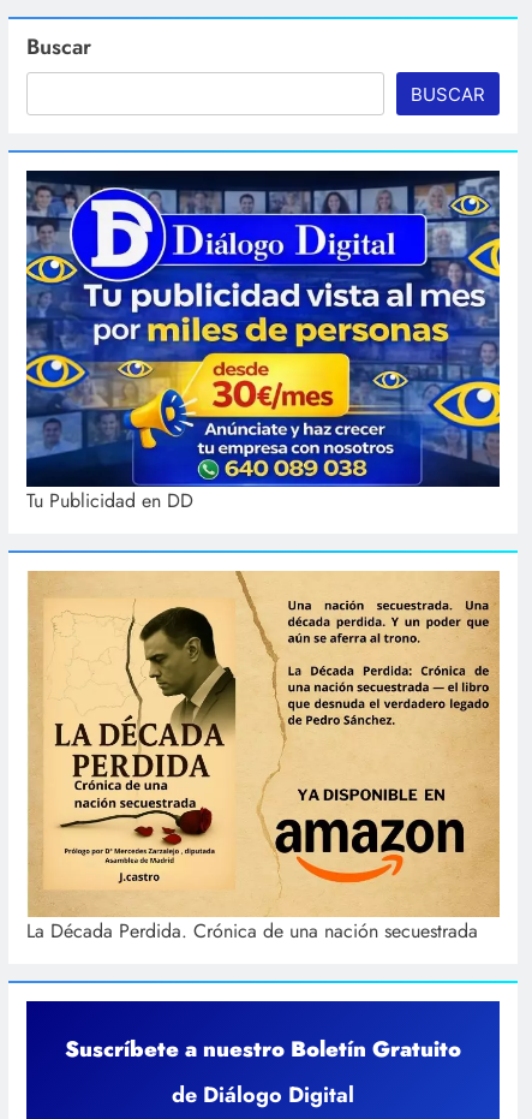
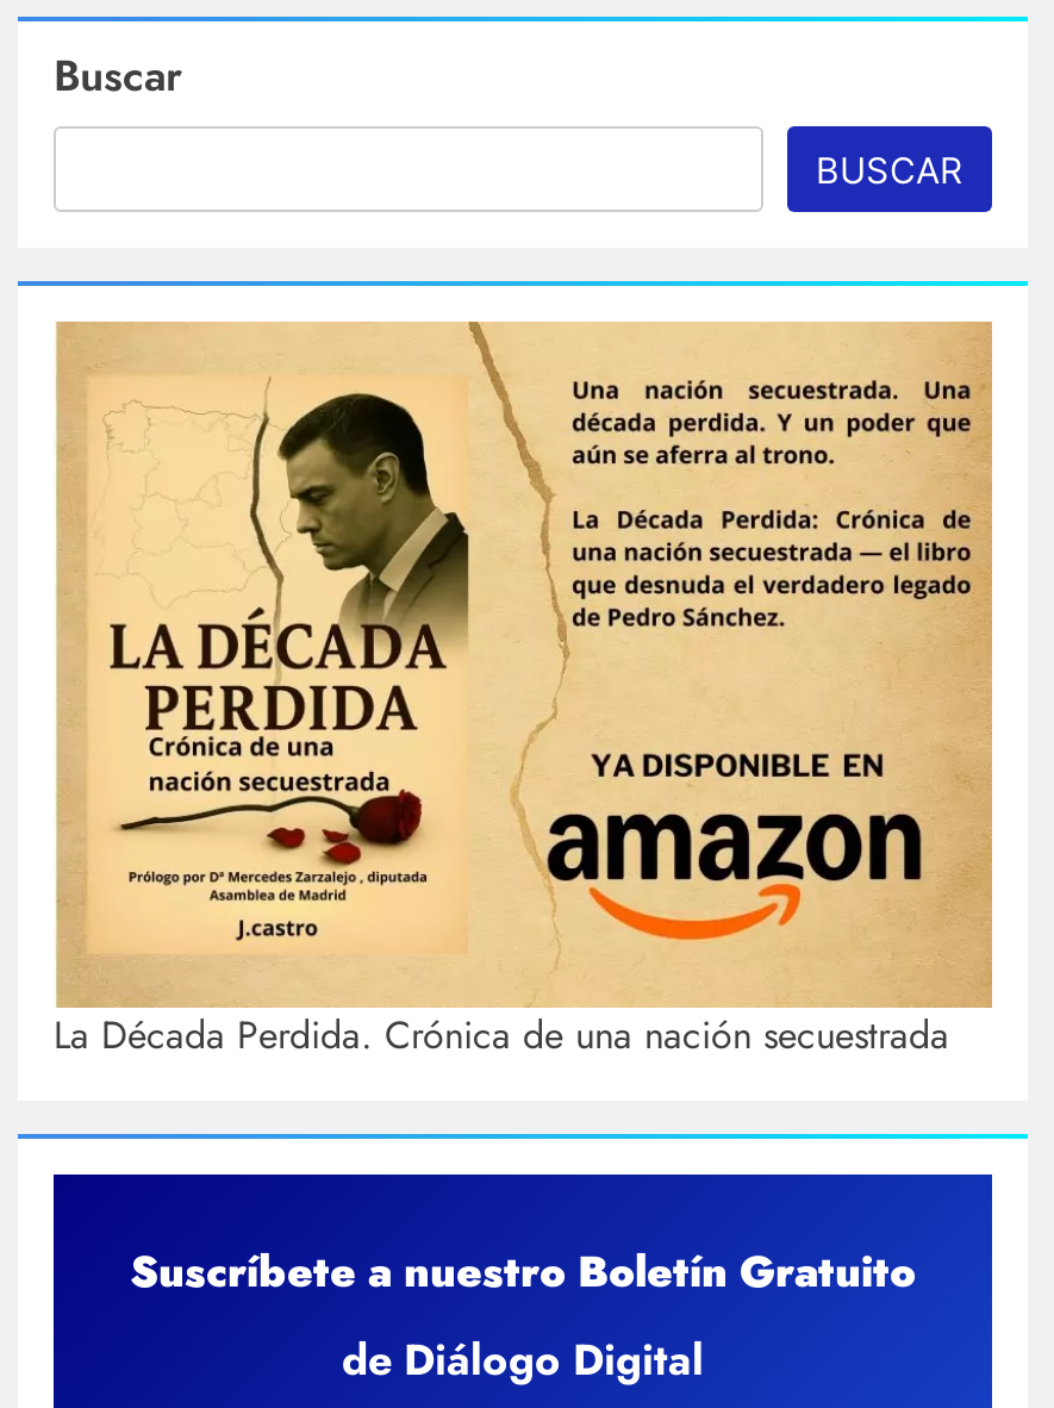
- [image]
- Tu Publicidad en DD
